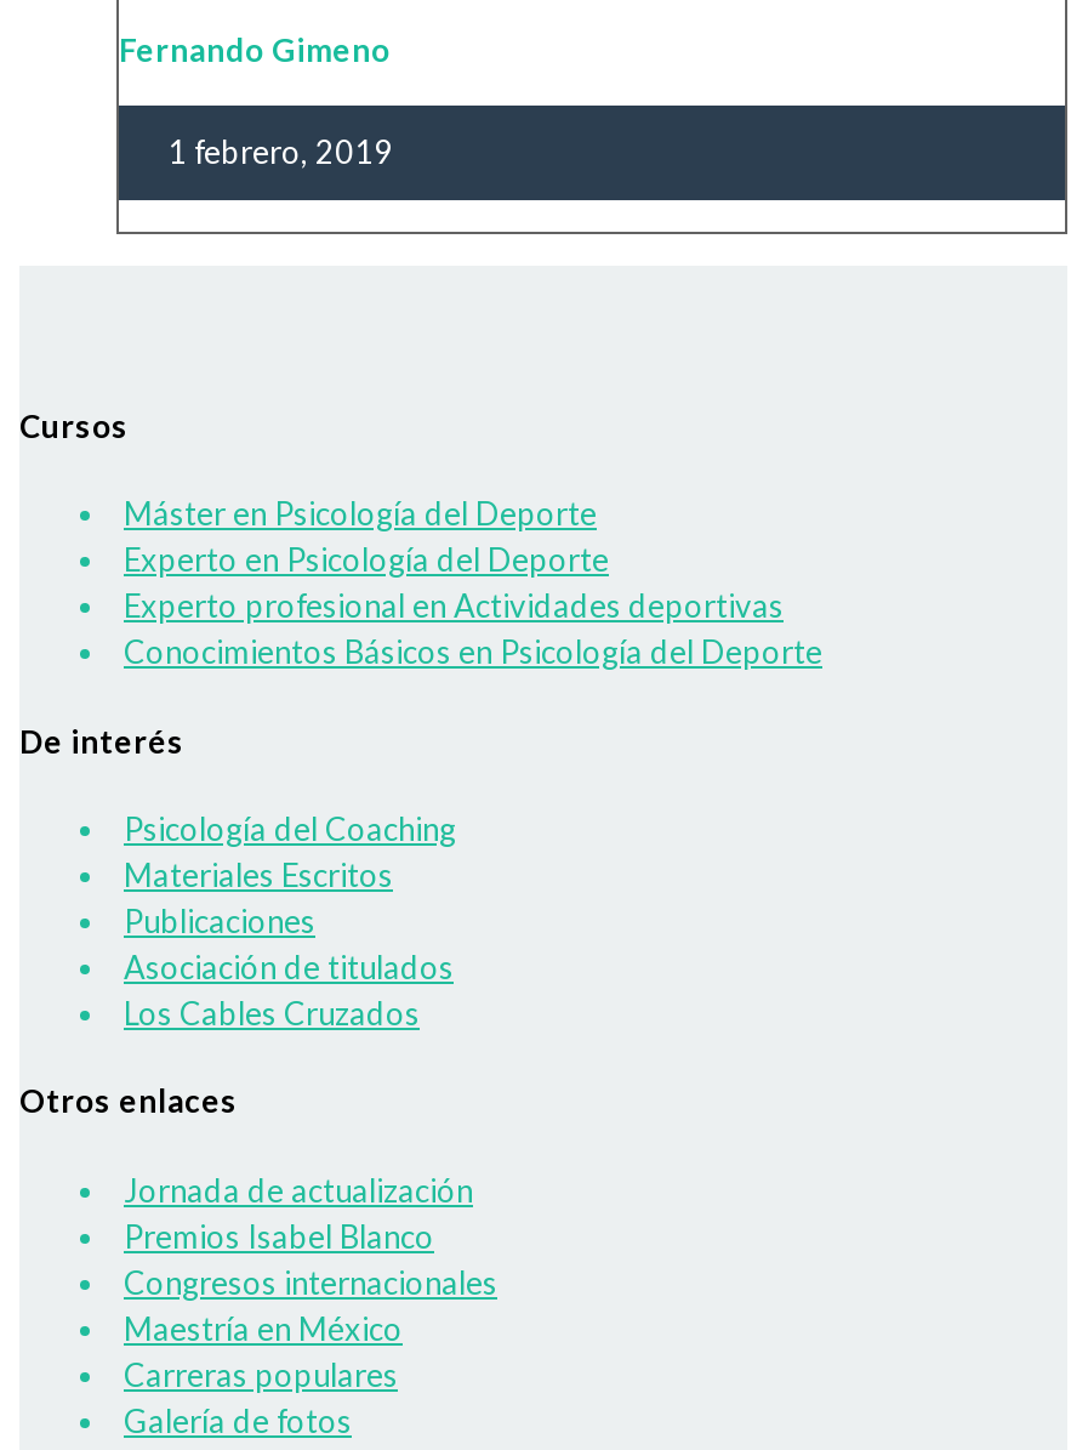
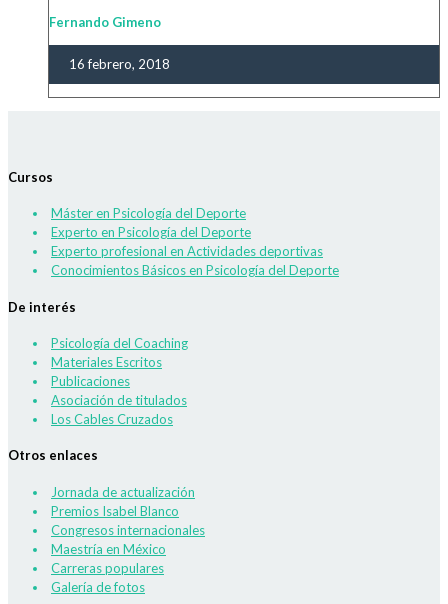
- 1 febrero, 2019
+ 16 febrero, 2018
